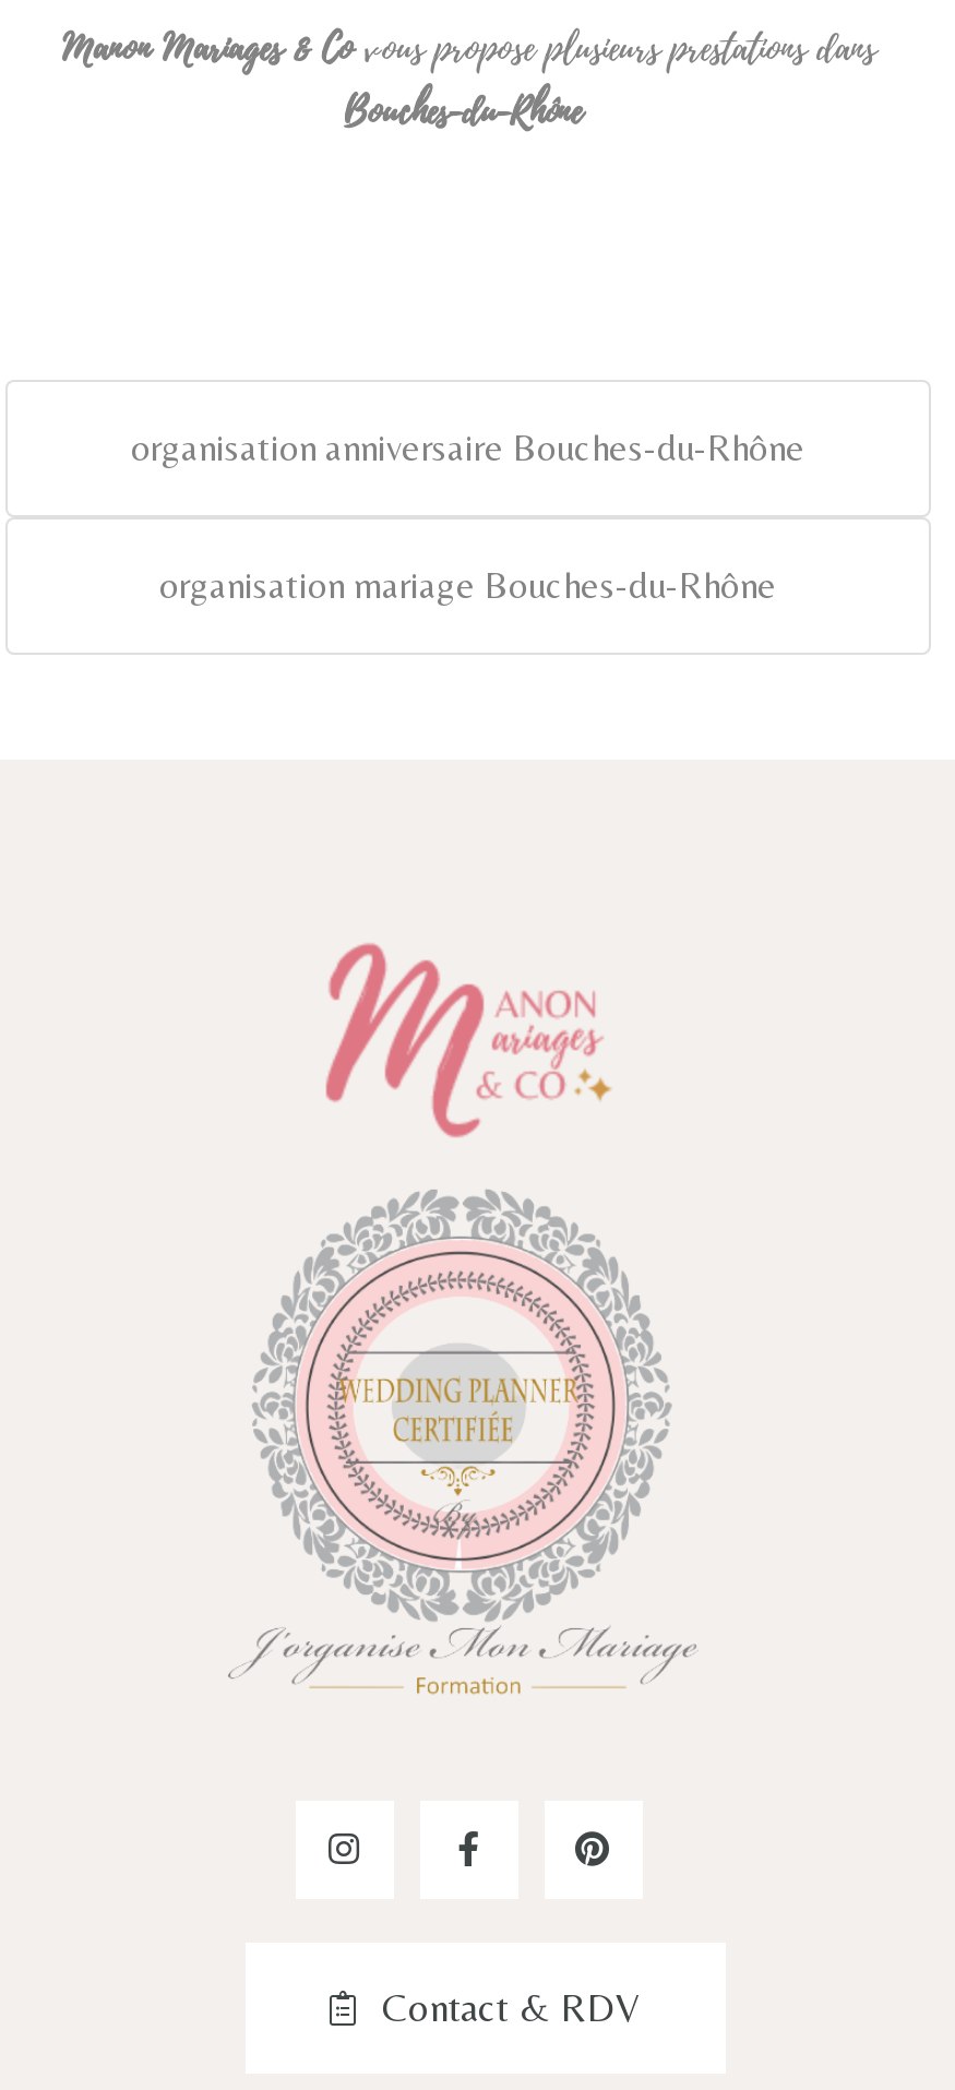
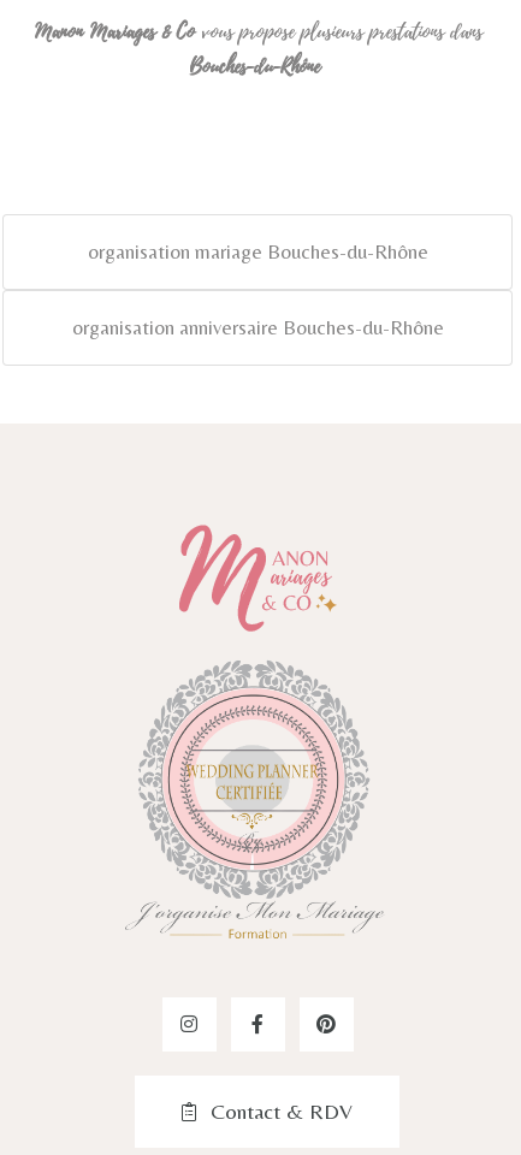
moved down: organisation anniversaire Bouches-du-Rhône

moved up: organisation mariage Bouches-du-Rhône
